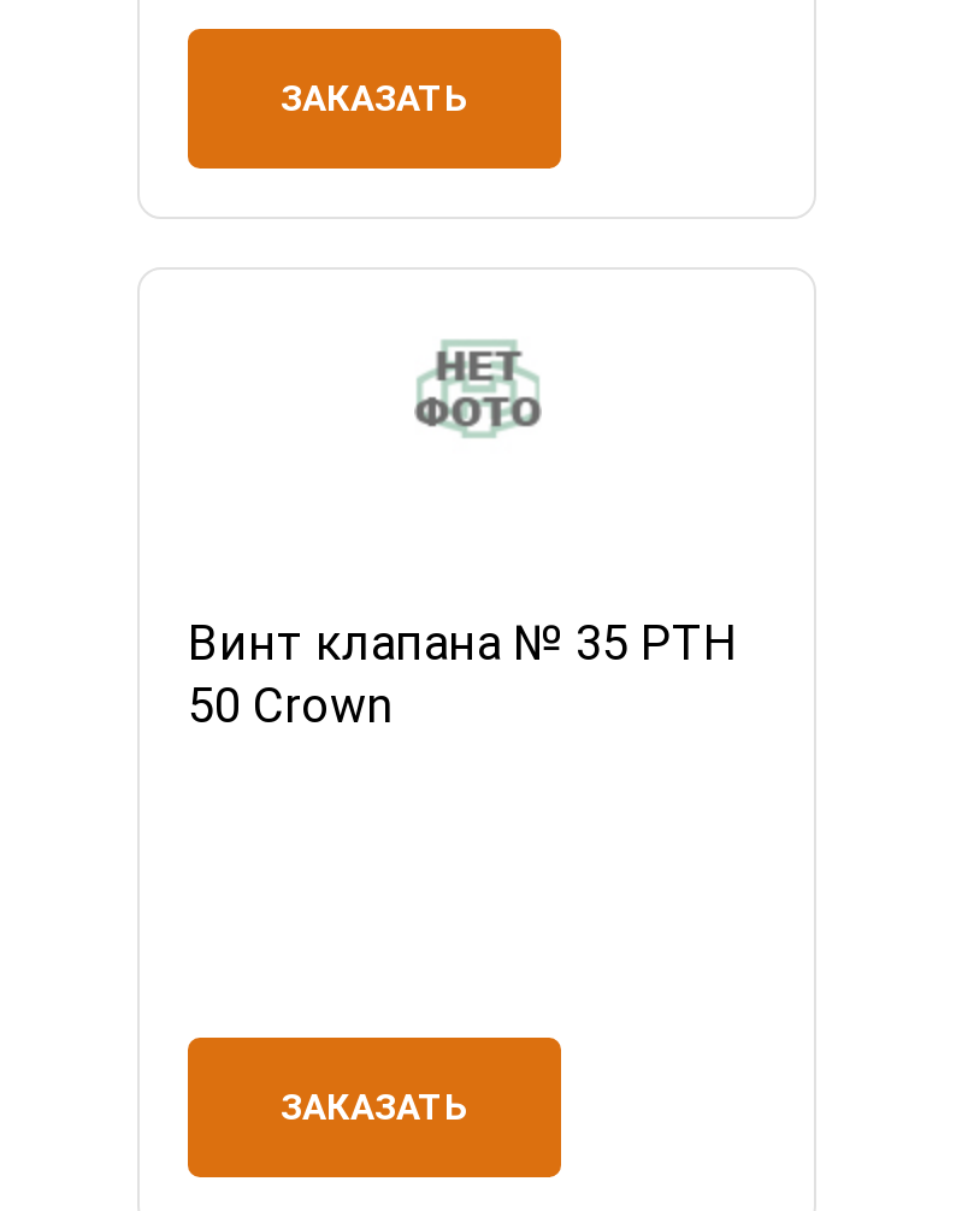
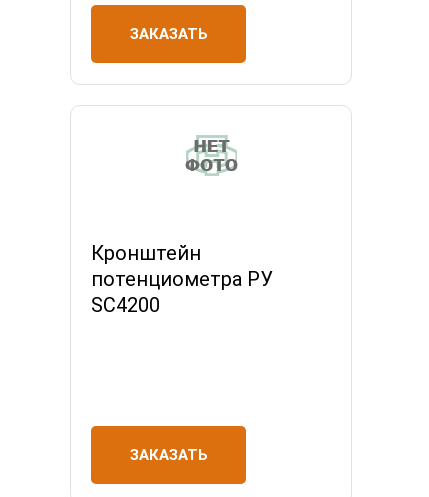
- Винт клапана № 35 РТН
- 50 Crown
+ Кронштейн
+ потенциометра РУ
+ SC4200
